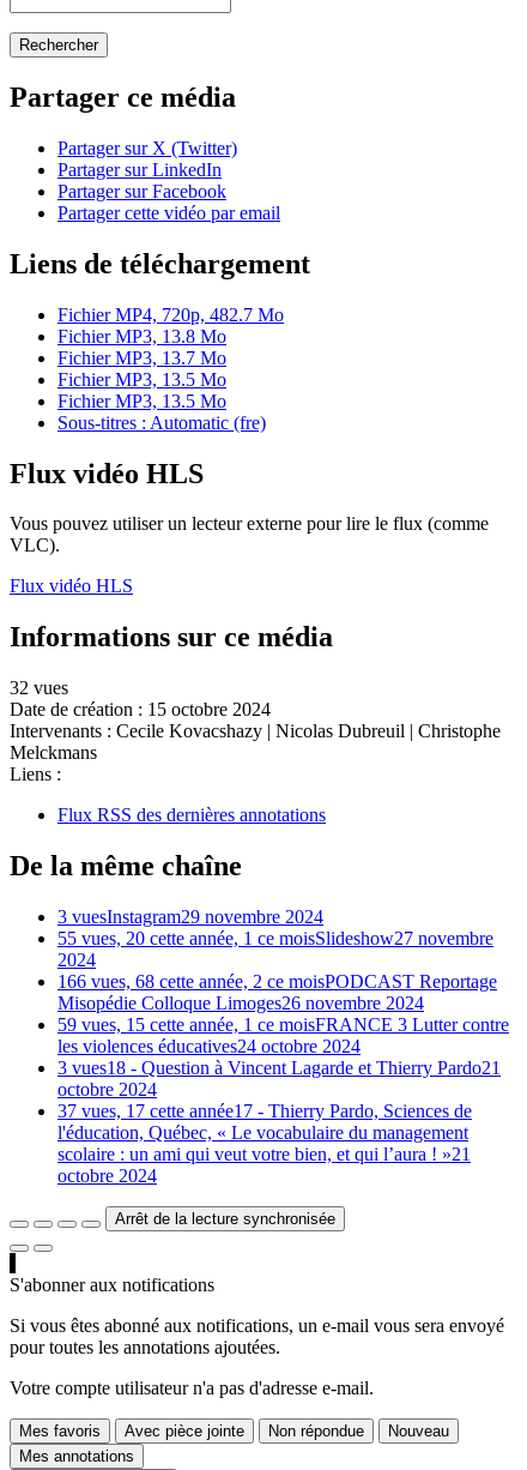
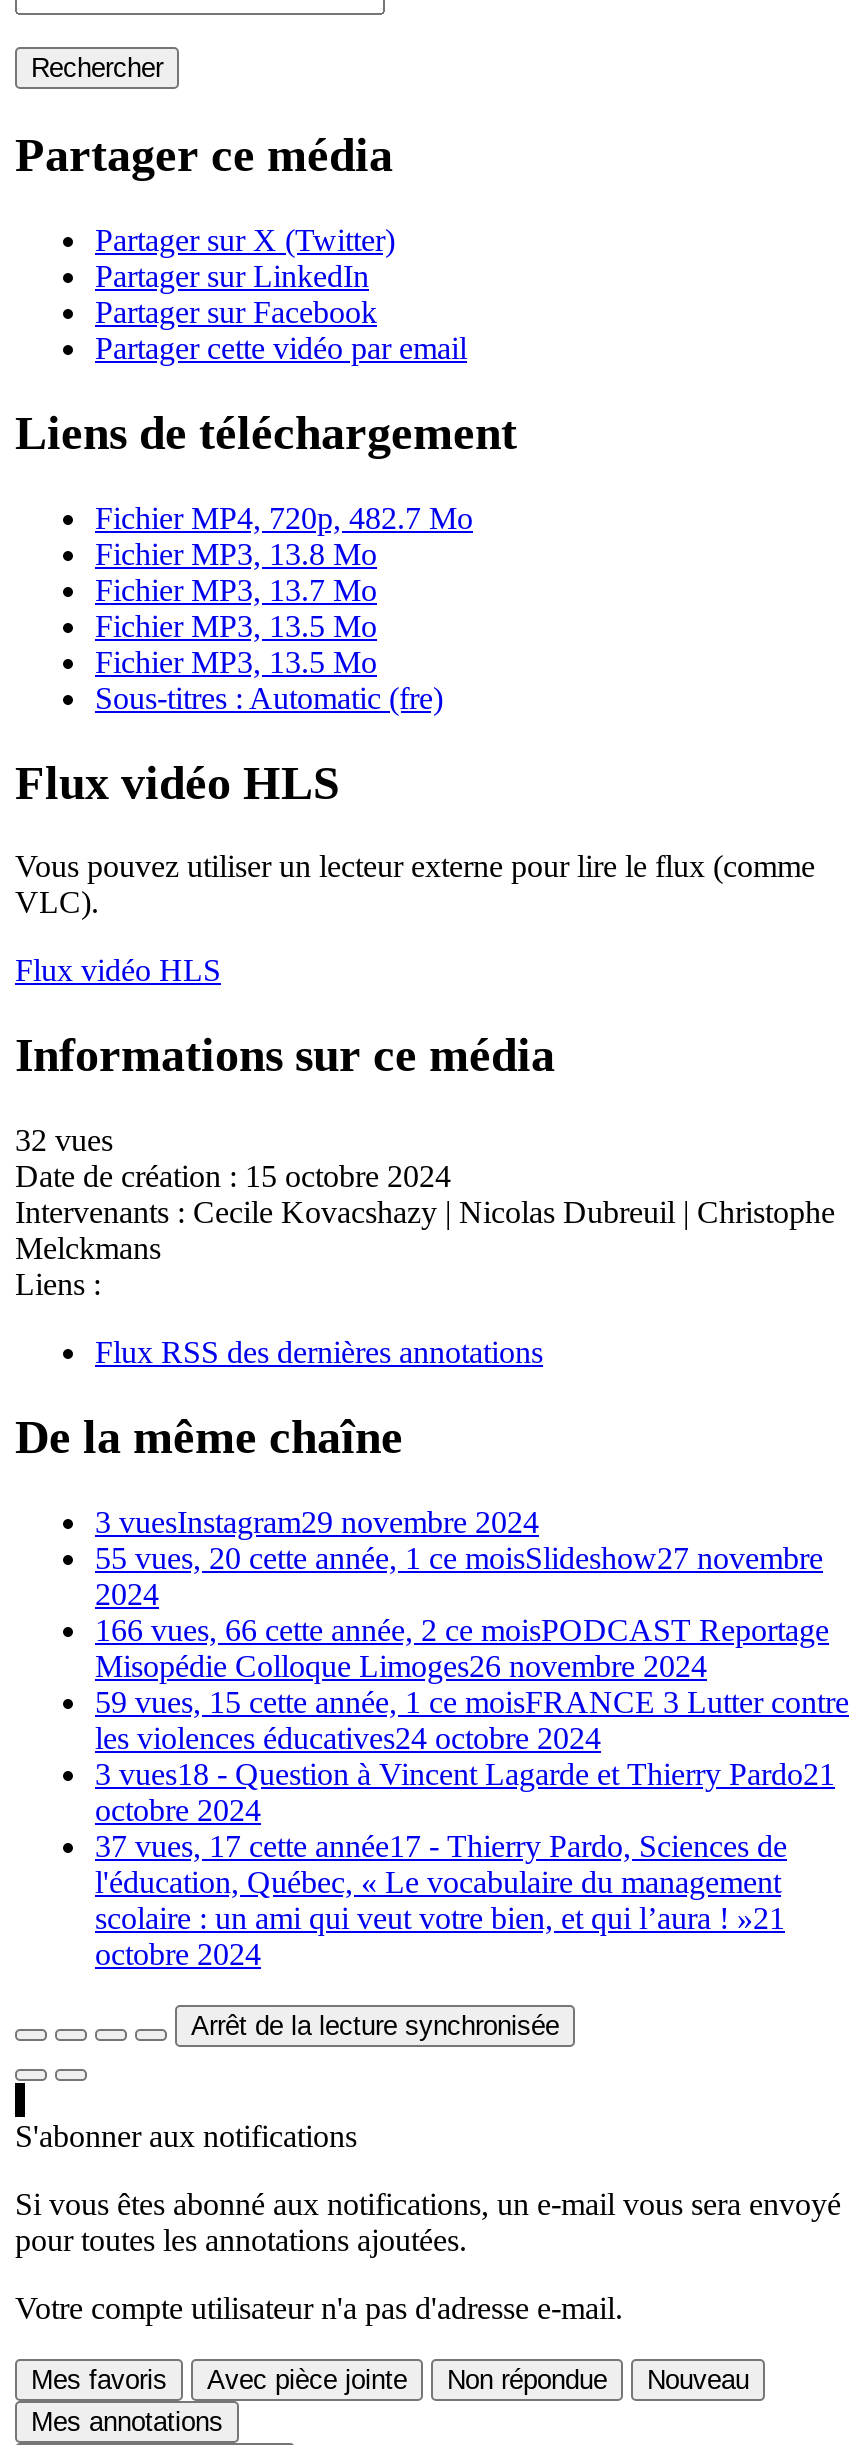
- 166 vues, 68 cette année, 2 ce moisPODCAST Reportage
+ 166 vues, 66 cette année, 2 ce moisPODCAST Reportage
